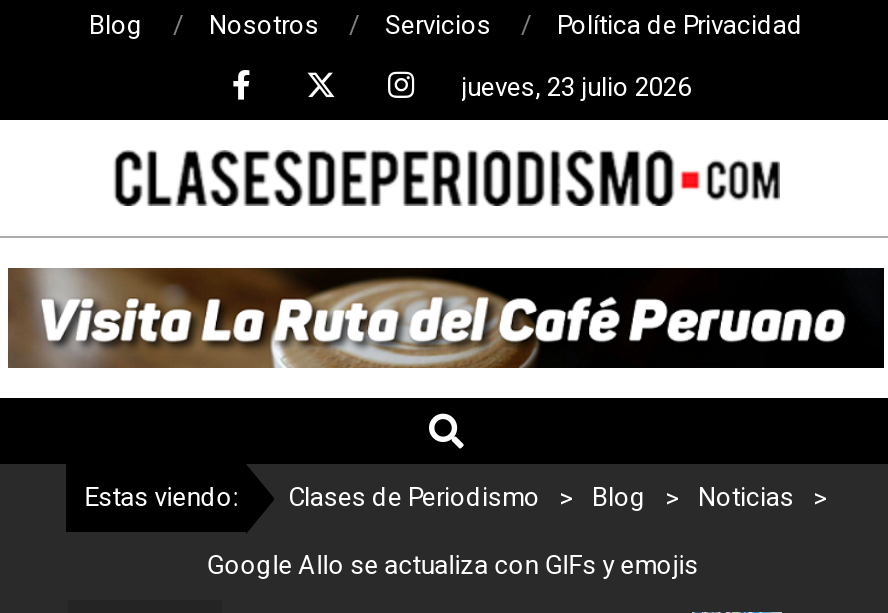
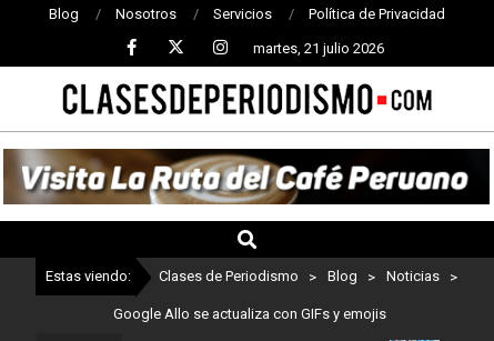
- jueves, 23 julio 2026
+ martes, 21 julio 2026
